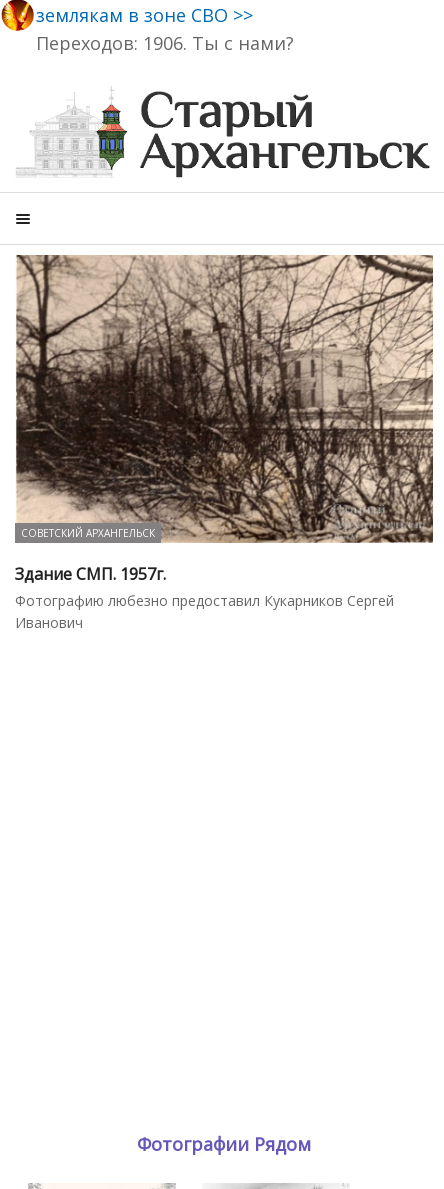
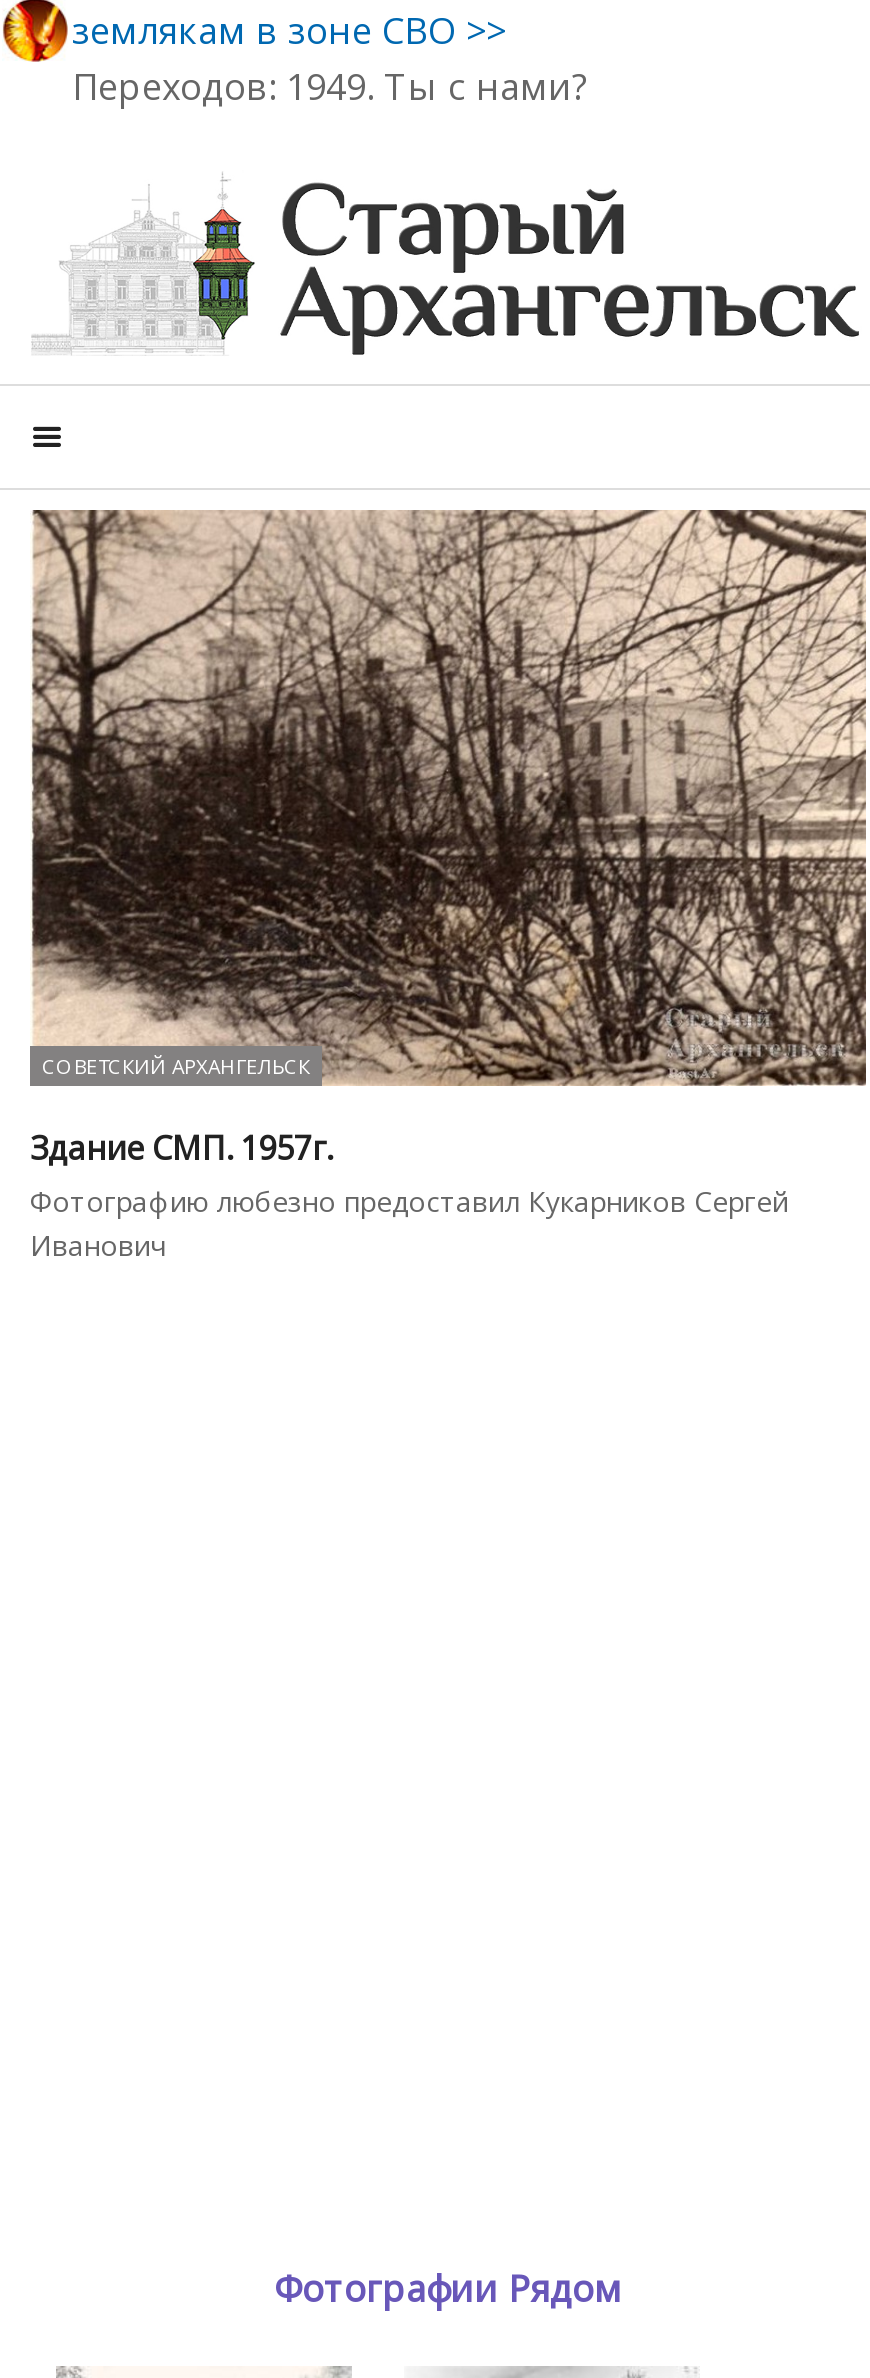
- Переходов: 1906. Ты с нами?
+ Переходов: 1949. Ты с нами?
